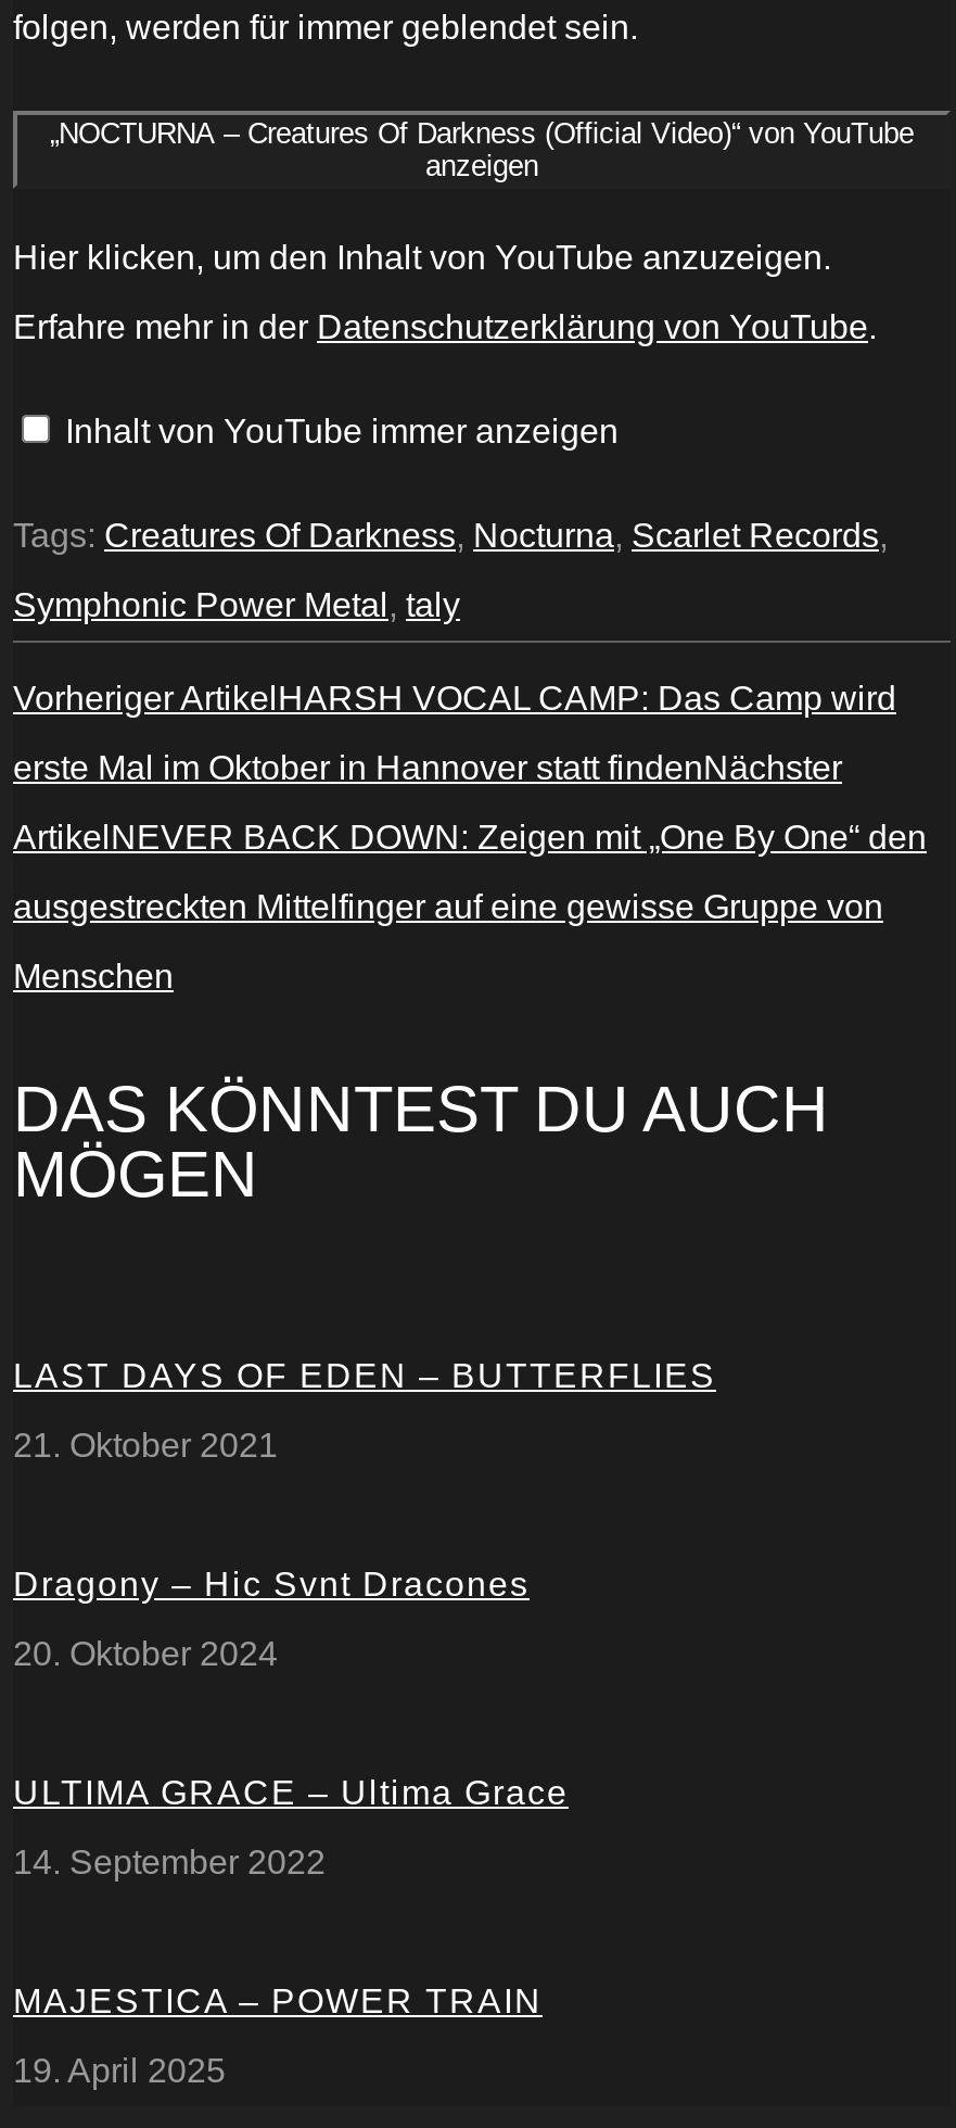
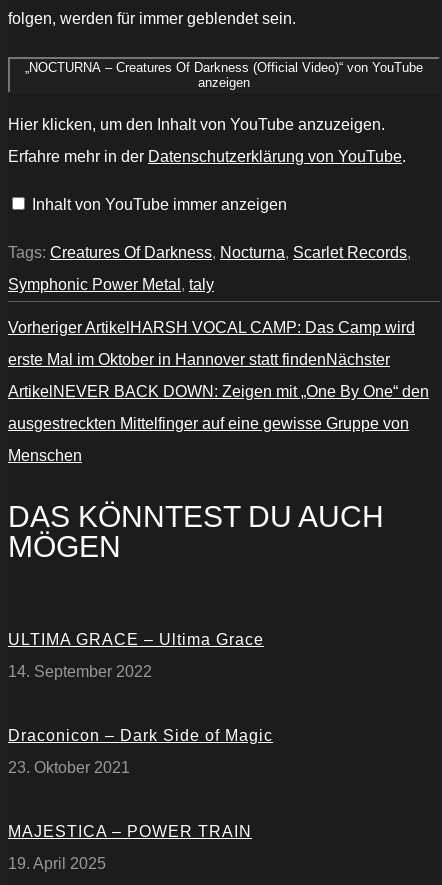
- LAST DAYS OF EDEN – BUTTERFLIES
- 21. Oktober 2021

- Dragony – Hic Svnt Dracones
- 20. Oktober 2024

moved up: ULTIMA GRACE – Ultima Grace | 14. September 2022

+ Draconicon – Dark Side of Magic
+ 23. Oktober 2021
